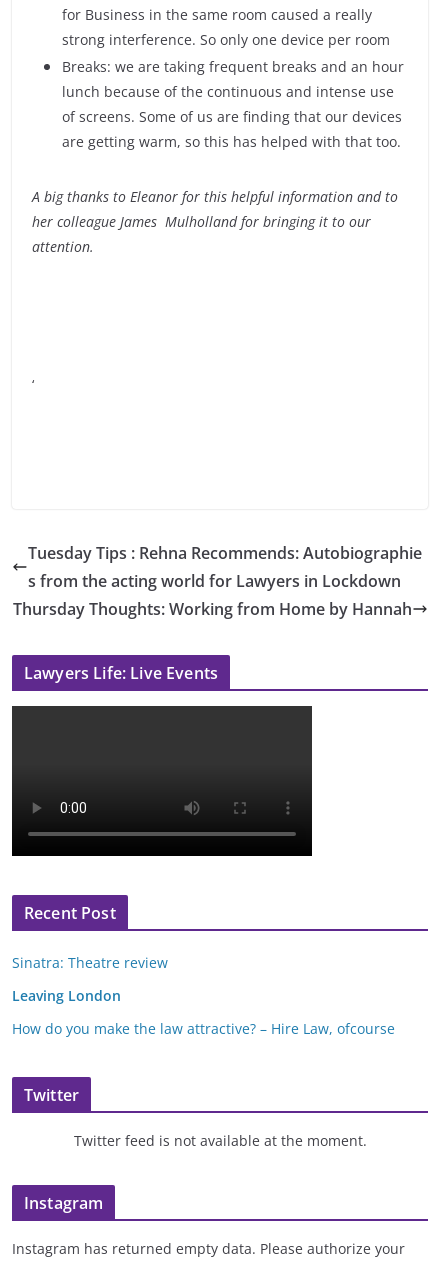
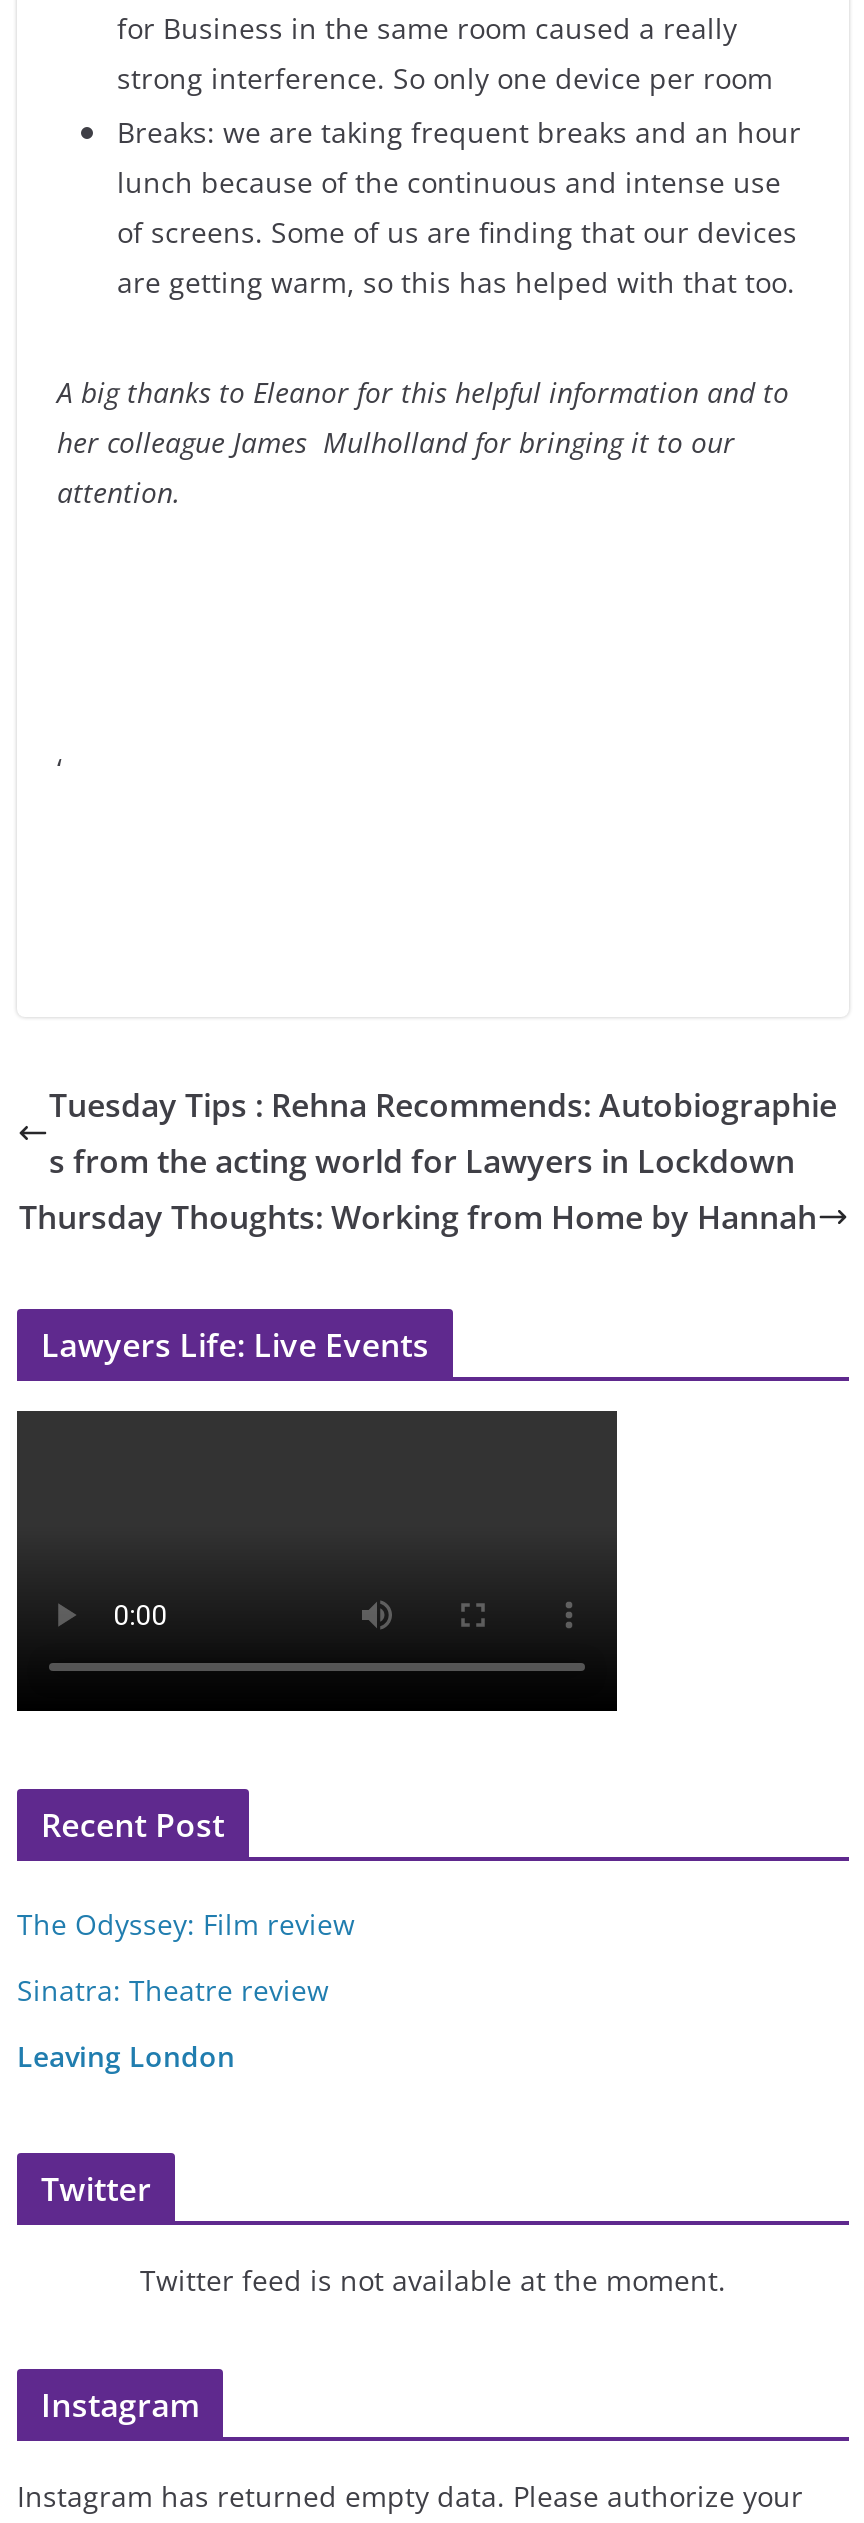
+ The Odyssey: Film review

moved down: Sinatra: Theatre review | Leaving London

- How do you make the law attractive? – Hire Law, ofcourse
